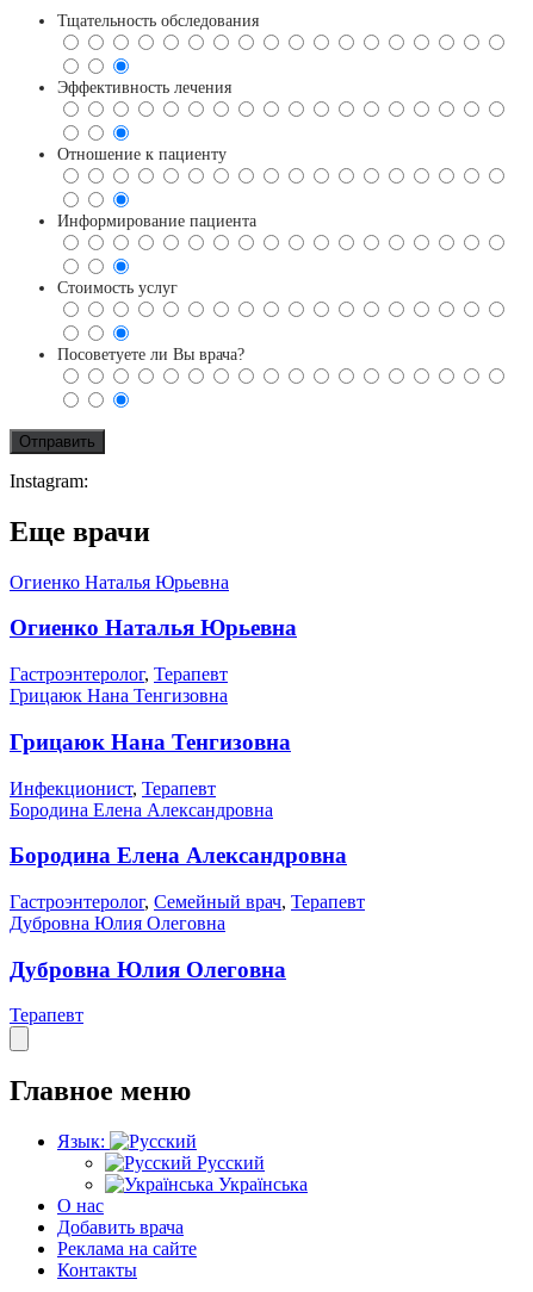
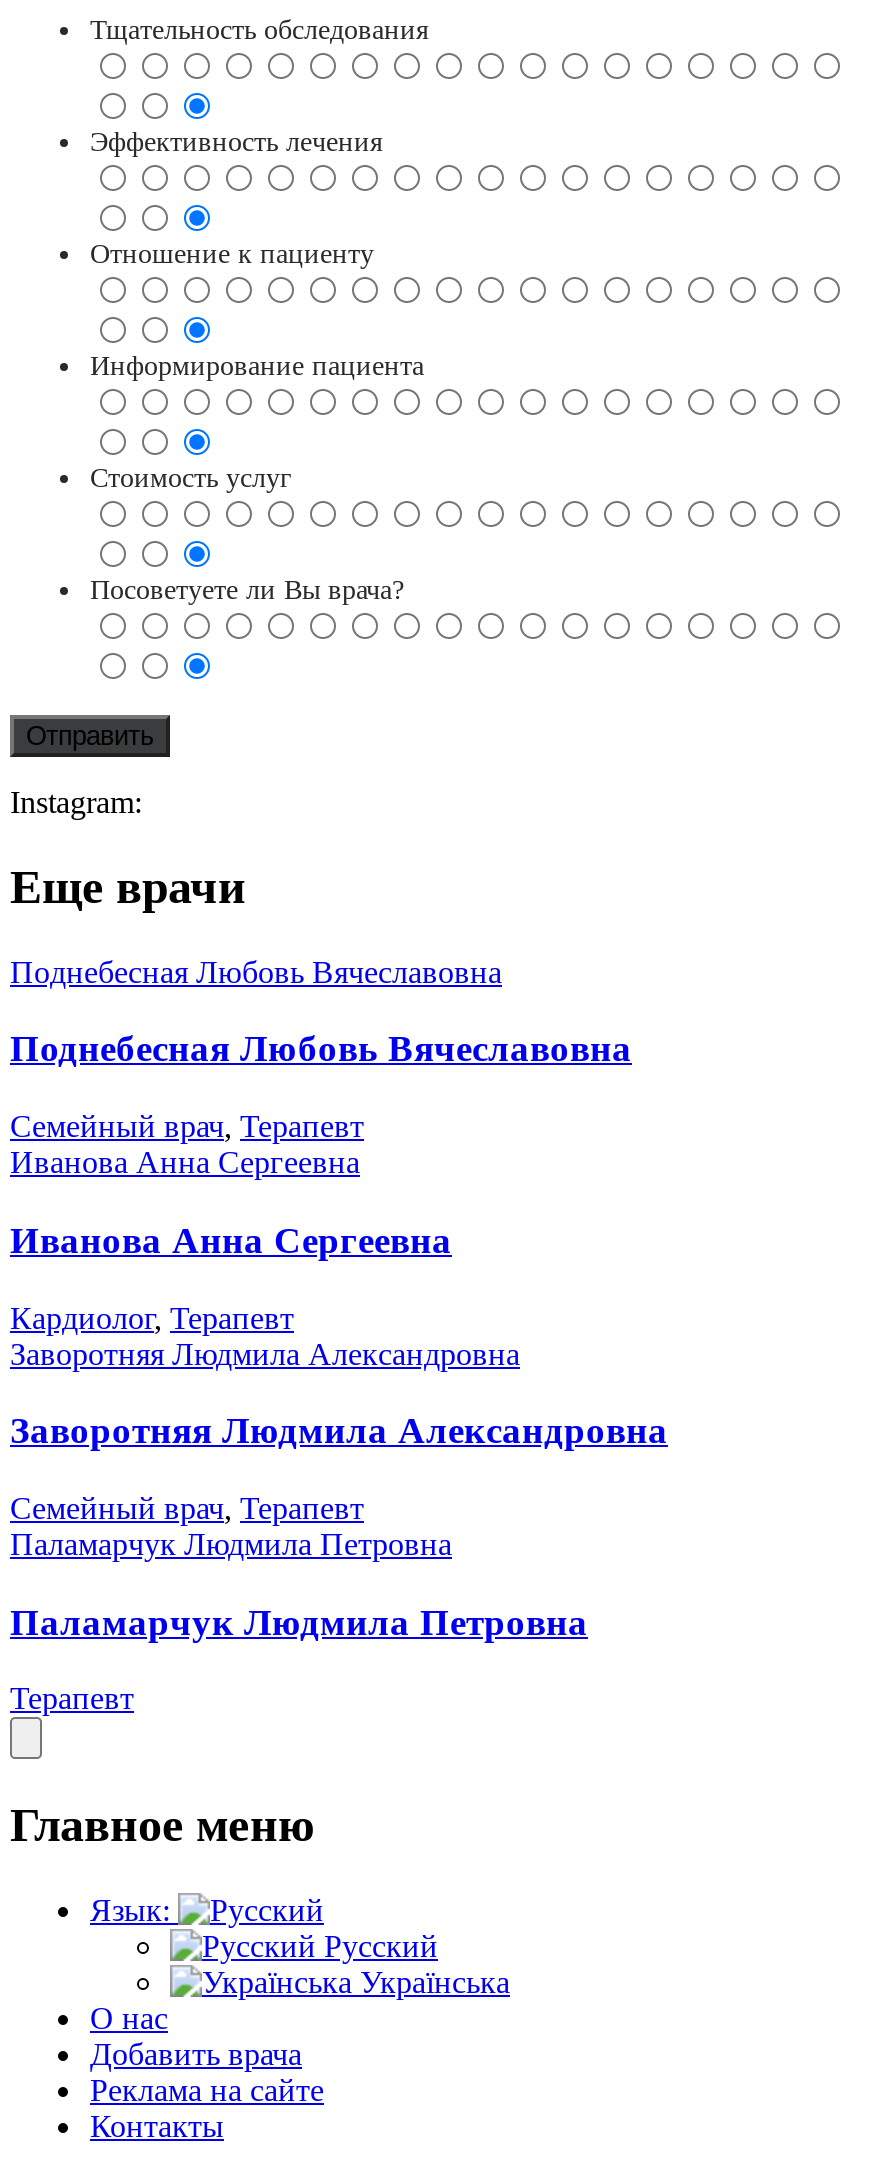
- Огиенко Наталья Юрьевна
+ Поднебесная Любовь Вячеславовна

- Огиенко Наталья Юрьевна
+ Поднебесная Любовь Вячеславовна

- Гастроэнтеролог, Терапевт
- Грицаюк Нана Тенгизовна
+ Семейный врач, Терапевт
+ Иванова Анна Сергеевна

- Грицаюк Нана Тенгизовна
+ Иванова Анна Сергеевна

- Инфекционист, Терапевт
- Бородина Елена Александровна
+ Кардиолог, Терапевт
+ Заворотняя Людмила Александровна

- Бородина Елена Александровна
+ Заворотняя Людмила Александровна

- Гастроэнтеролог, Семейный врач, Терапевт
- Дубровна Юлия Олеговна
+ Семейный врач, Терапевт
+ Паламарчук Людмила Петровна

- Дубровна Юлия Олеговна
+ Паламарчук Людмила Петровна
